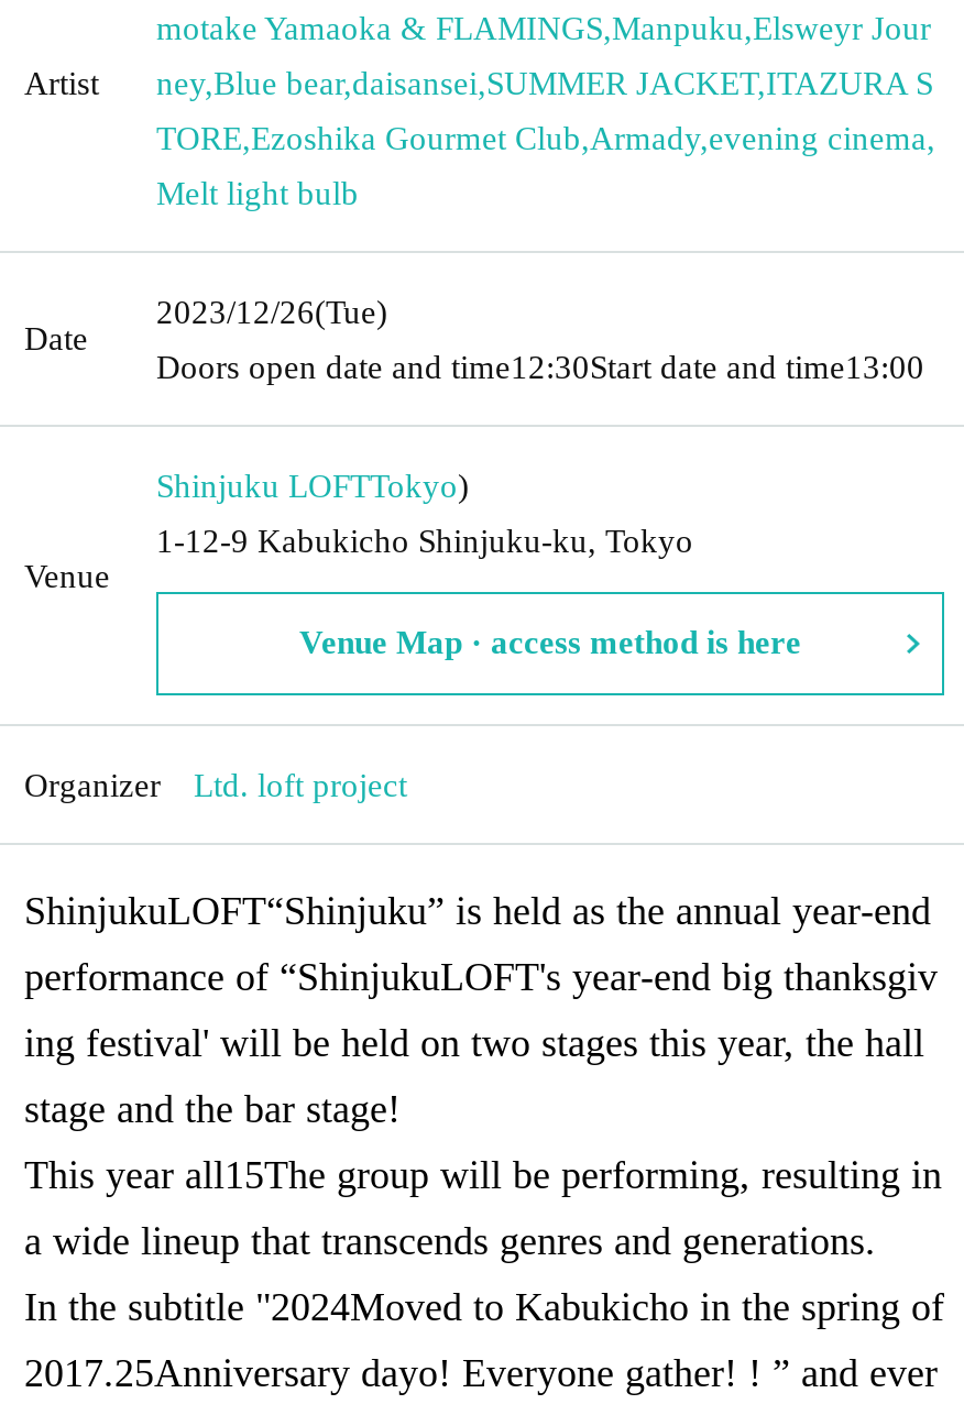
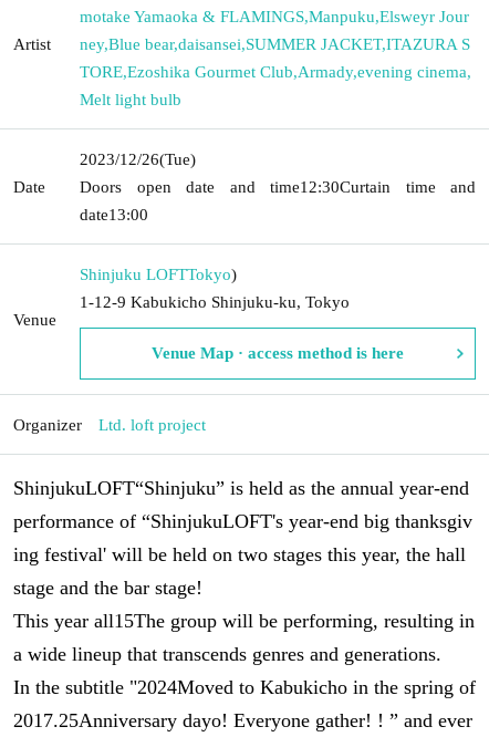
- Doors open date and time12:30Start date and time13:00
+ Doors open date and time 12:30Curtain time and
+ date 13:00
